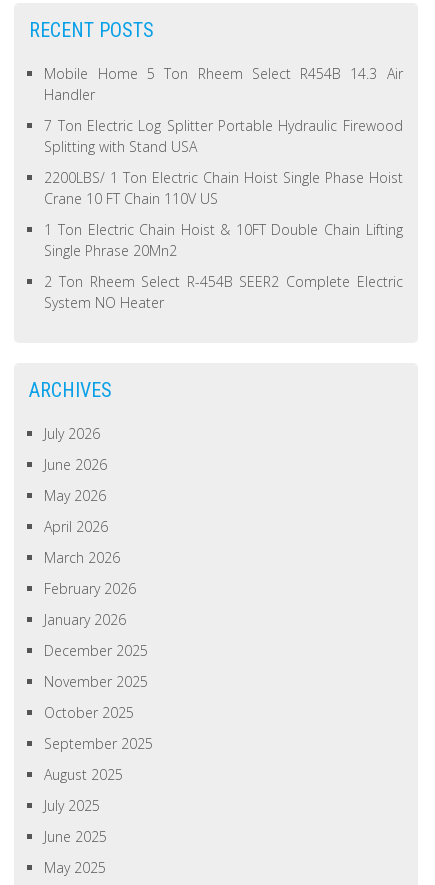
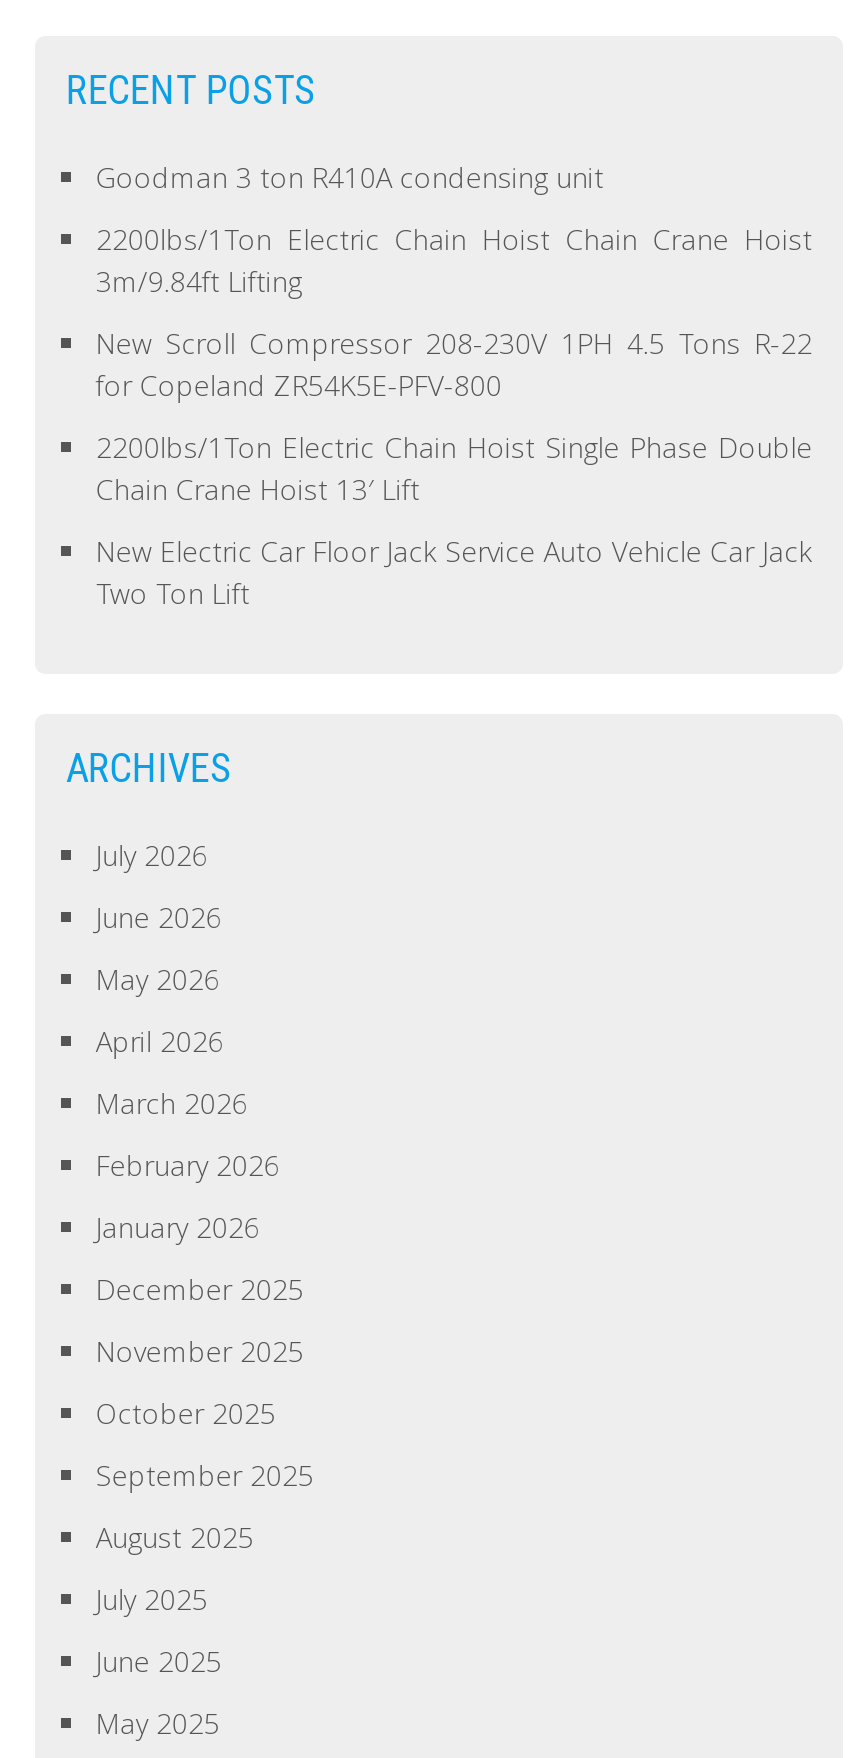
- Mobile Home 5 Ton Rheem Select R454B 14.3 Air
- Handler
+ Goodman 3 ton R410A condensing unit

- 7 Ton Electric Log Splitter Portable Hydraulic Firewood
- Splitting with Stand USA
+ 2200lbs/1Ton Electric Chain Hoist Chain Crane Hoist
+ 3m/9.84ft Lifting

- 2200LBS/ 1 Ton Electric Chain Hoist Single Phase Hoist
- Crane 10 FT Chain 110V US
+ New Scroll Compressor 208-230V 1PH 4.5 Tons R-22
+ for Copeland ZR54K5E-PFV-800

- 1 Ton Electric Chain Hoist & 10FT Double Chain Lifting
- Single Phrase 20Mn2
+ 2200lbs/1Ton Electric Chain Hoist Single Phase Double
+ Chain Crane Hoist 13′ Lift

- 2 Ton Rheem Select R-454B SEER2 Complete Electric
- System NO Heater
+ New Electric Car Floor Jack Service Auto Vehicle Car Jack
+ Two Ton Lift
